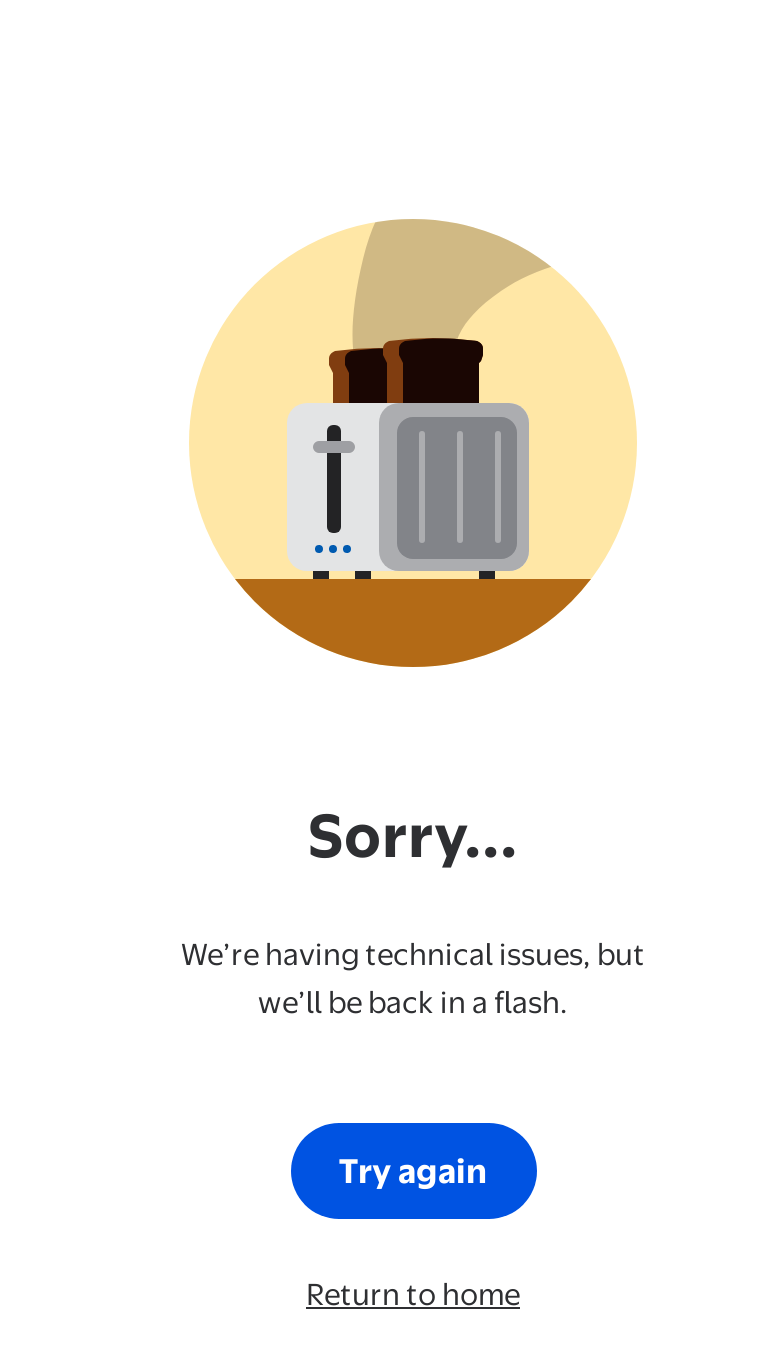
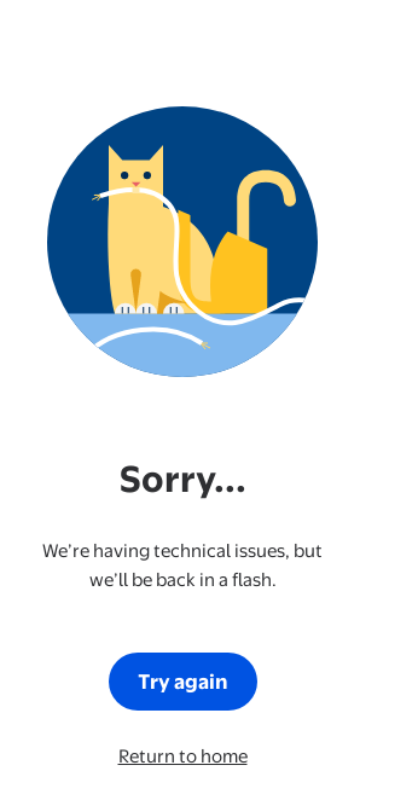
- [image]
+ [image]
